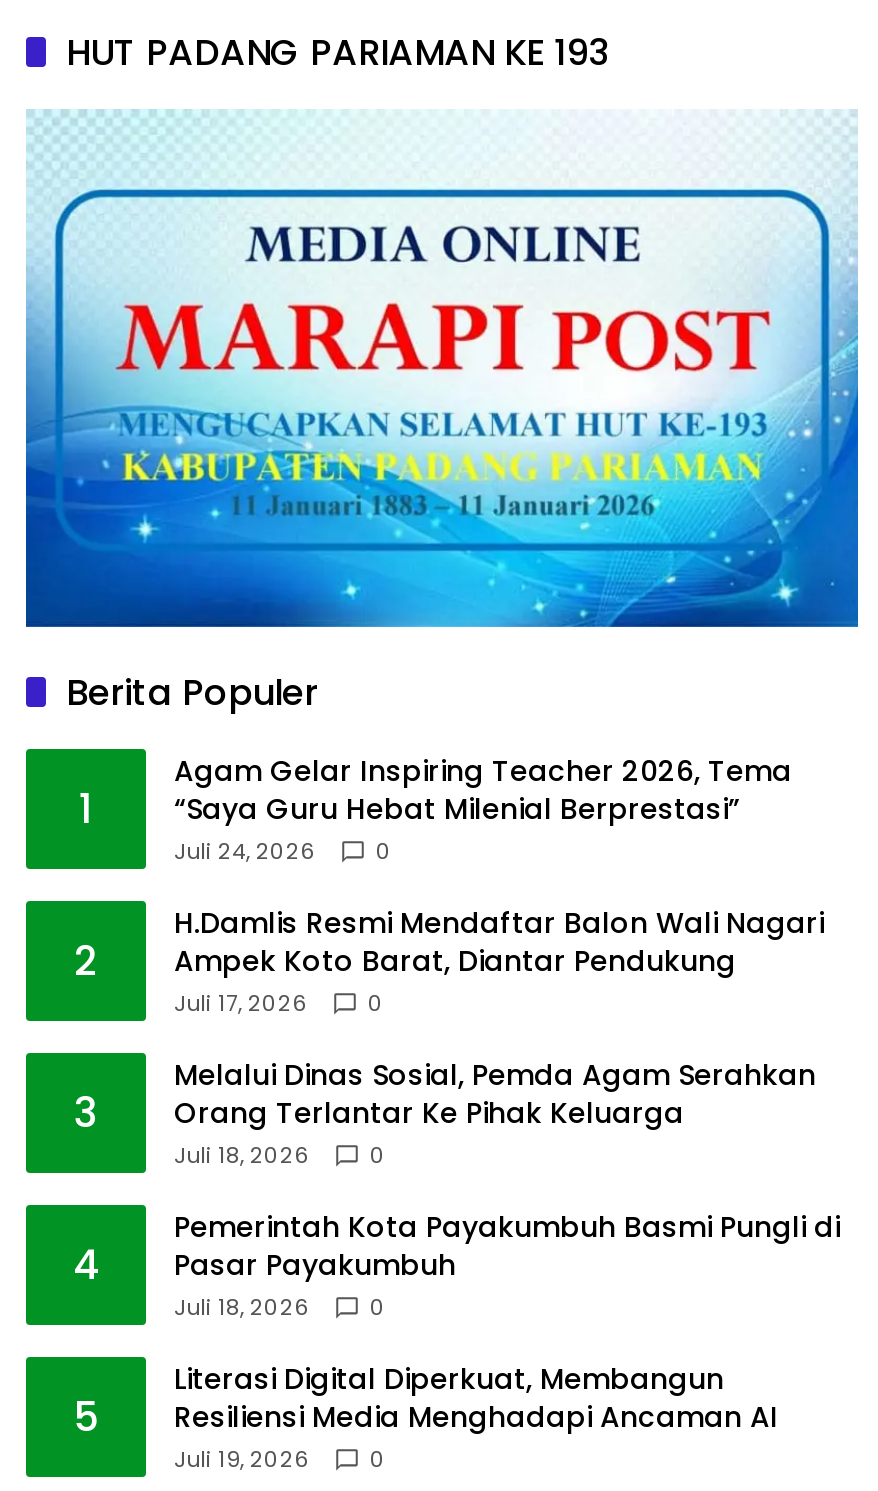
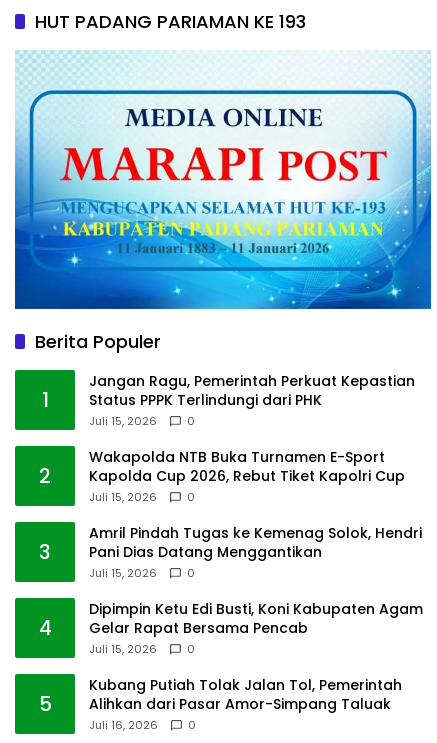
- Agam Gelar Inspiring Teacher 2026, Tema
- “Saya Guru Hebat Milenial Berprestasi”
- Juli 24, 2026
+ Jangan Ragu, Pemerintah Perkuat Kepastian
+ Status PPPK Terlindungi dari PHK
+ Juli 15, 2026

- H.Damlis Resmi Mendaftar Balon Wali Nagari
- Ampek Koto Barat, Diantar Pendukung
- Juli 17, 2026
+ Wakapolda NTB Buka Turnamen E-Sport
+ Kapolda Cup 2026, Rebut Tiket Kapolri Cup
+ Juli 15, 2026

- Melalui Dinas Sosial, Pemda Agam Serahkan
- Orang Terlantar Ke Pihak Keluarga
- Juli 18, 2026
+ Amril Pindah Tugas ke Kemenag Solok, Hendri
+ Pani Dias Datang Menggantikan
+ Juli 15, 2026

- Pemerintah Kota Payakumbuh Basmi Pungli di
- Pasar Payakumbuh
- Juli 18, 2026
+ Dipimpin Ketu Edi Busti, Koni Kabupaten Agam
+ Gelar Rapat Bersama Pencab
+ Juli 15, 2026

- Literasi Digital Diperkuat, Membangun
- Resiliensi Media Menghadapi Ancaman AI
- Juli 19, 2026
+ Kubang Putiah Tolak Jalan Tol, Pemerintah
+ Alihkan dari Pasar Amor-Simpang Taluak
+ Juli 16, 2026
